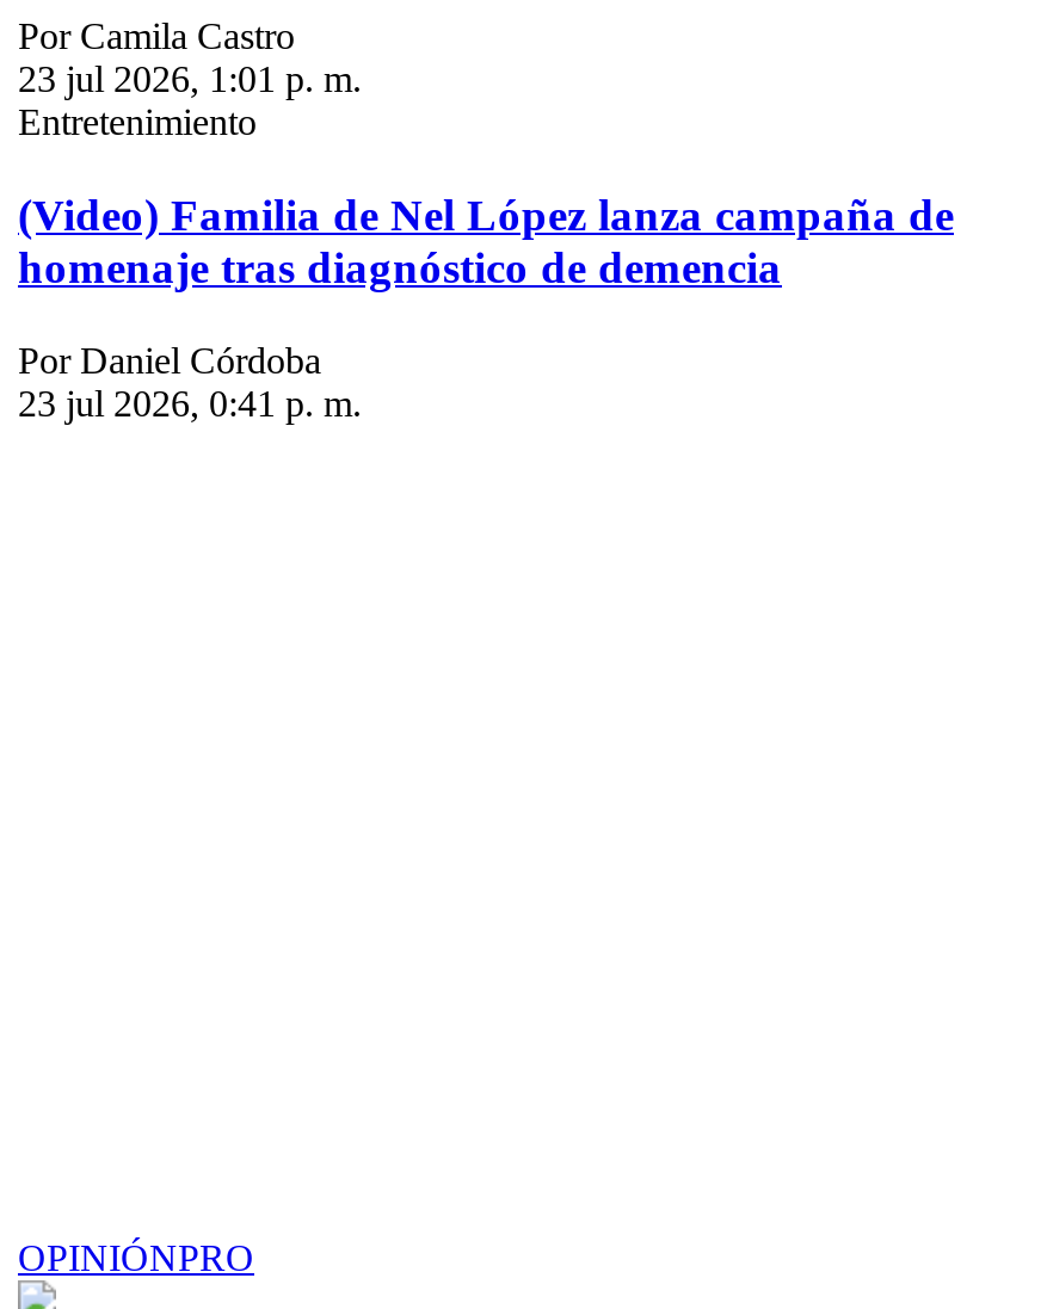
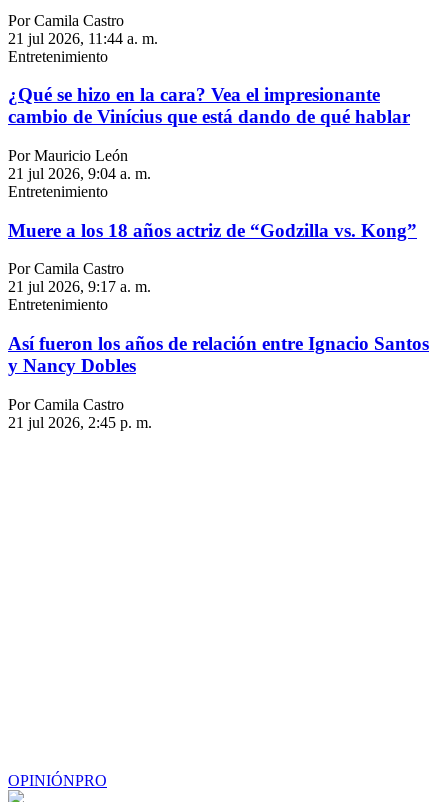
- 23 jul 2026, 1:01 p. m.
+ 21 jul 2026, 11:44 a. m.

- (Video) Familia de Nel López lanza campaña de
- homenaje tras diagnóstico de demencia
- Por Daniel Córdoba
- 23 jul 2026, 0:41 p. m.
+ ¿Qué se hizo en la cara? Vea el impresionante
+ cambio de Vinícius que está dando de qué hablar
+ Por Mauricio León
+ 21 jul 2026, 9:04 a. m.
+ Entretenimiento
+ Muere a los 18 años actriz de “Godzilla vs. Kong”
+ Por Camila Castro
+ 21 jul 2026, 9:17 a. m.
+ Entretenimiento
+ Así fueron los años de relación entre Ignacio Santos
+ y Nancy Dobles
+ Por Camila Castro
+ 21 jul 2026, 2:45 p. m.
